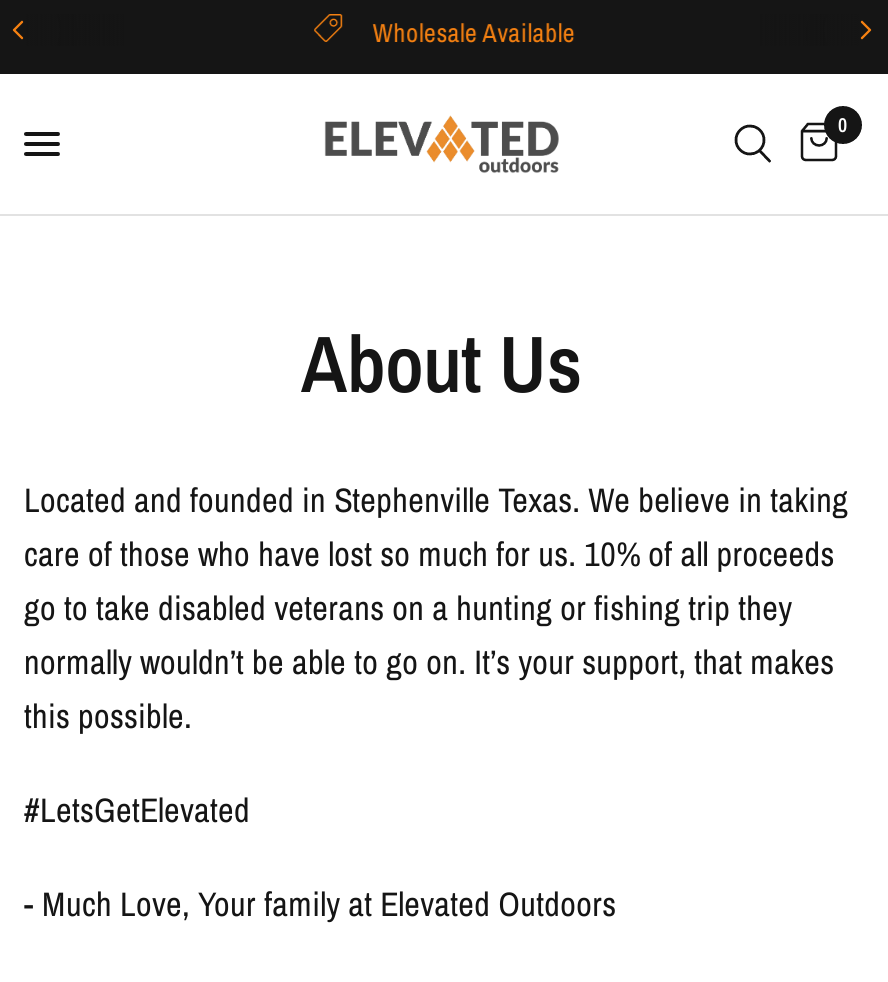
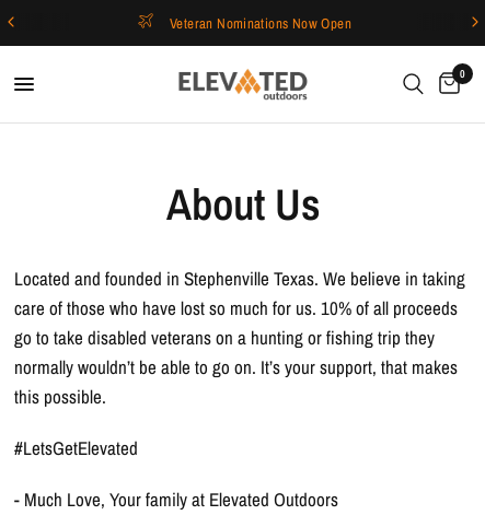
- Wholesale Available
+ Veteran Nominations Now Open
